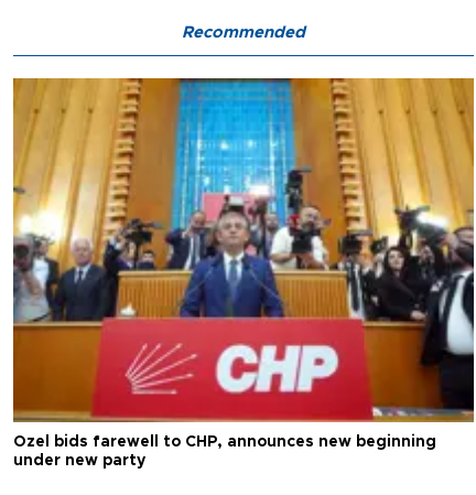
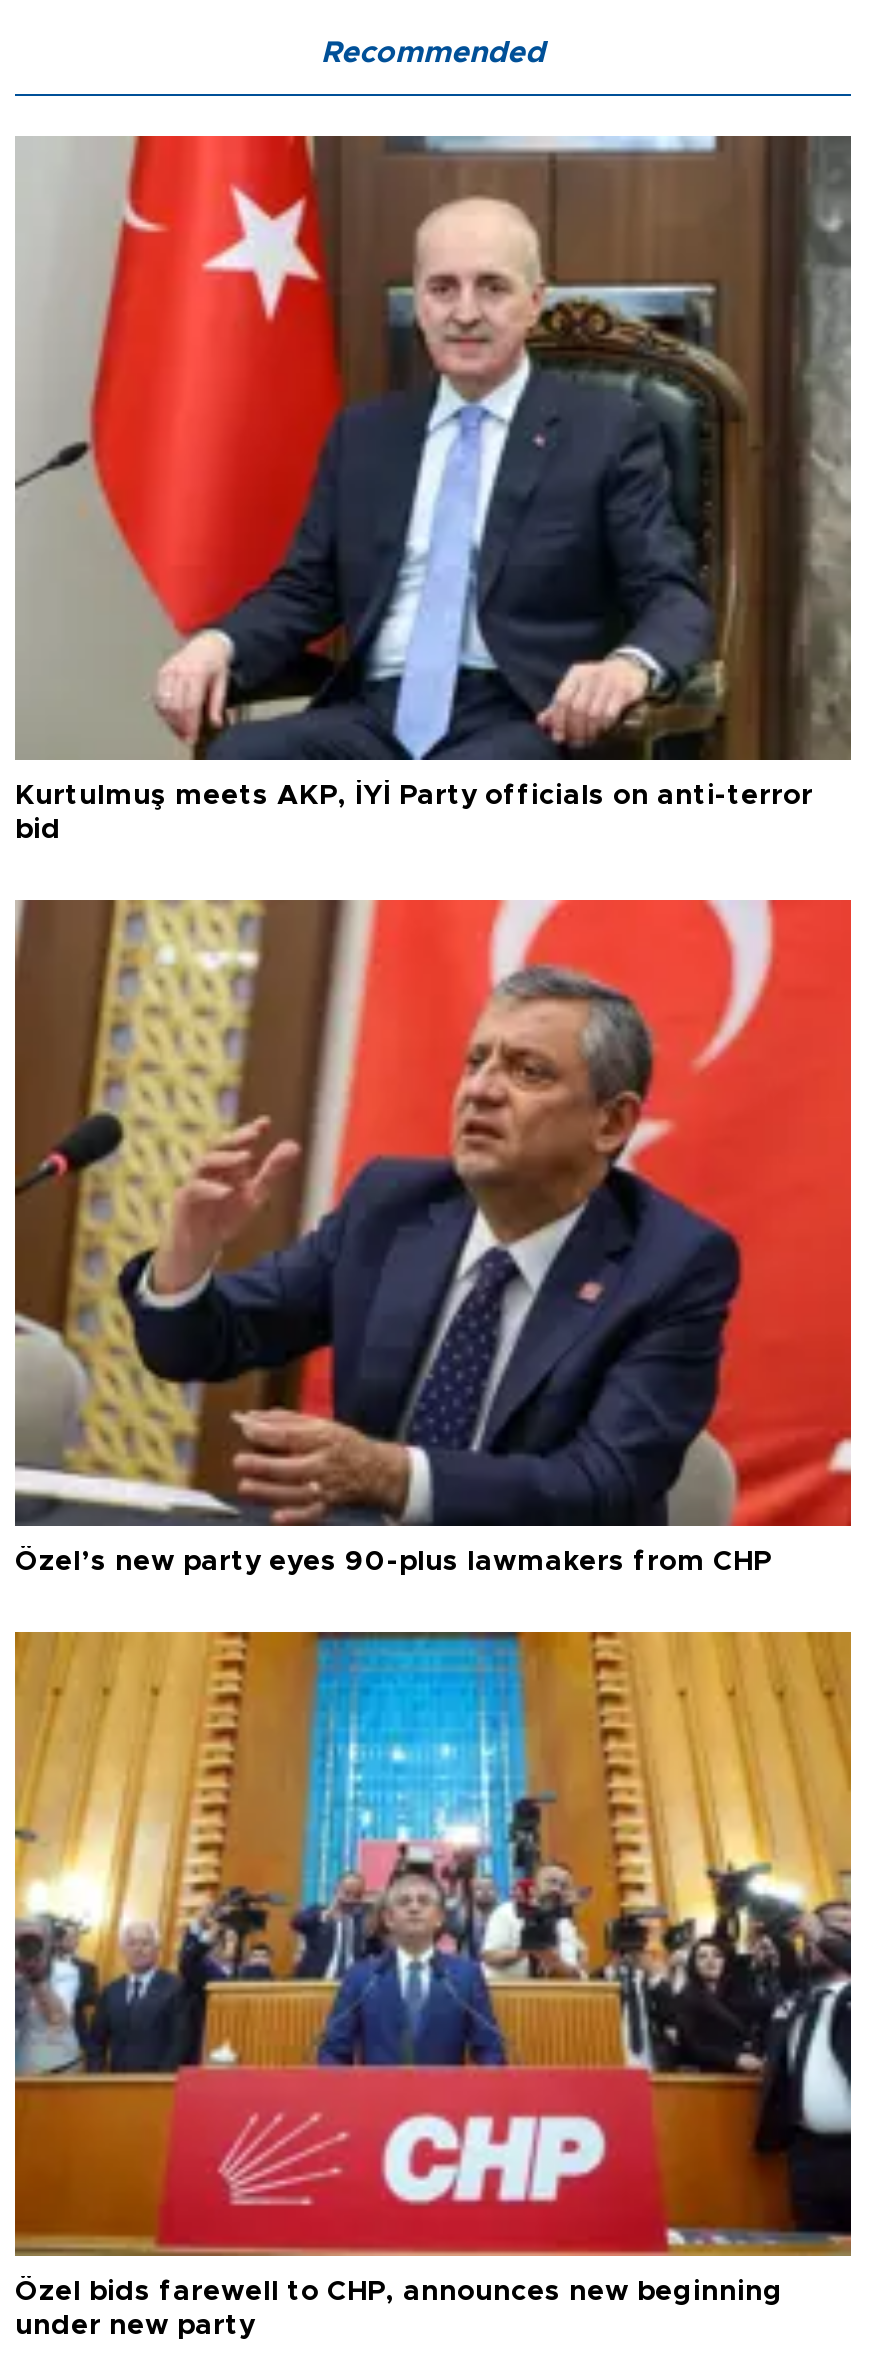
+ [image]
+ Özel’s new party eyes 90-plus lawmakers from CHP

+ [image]
+ Kurtulmuş meets AKP, İYİ Party officials on anti-terror
+ bid
